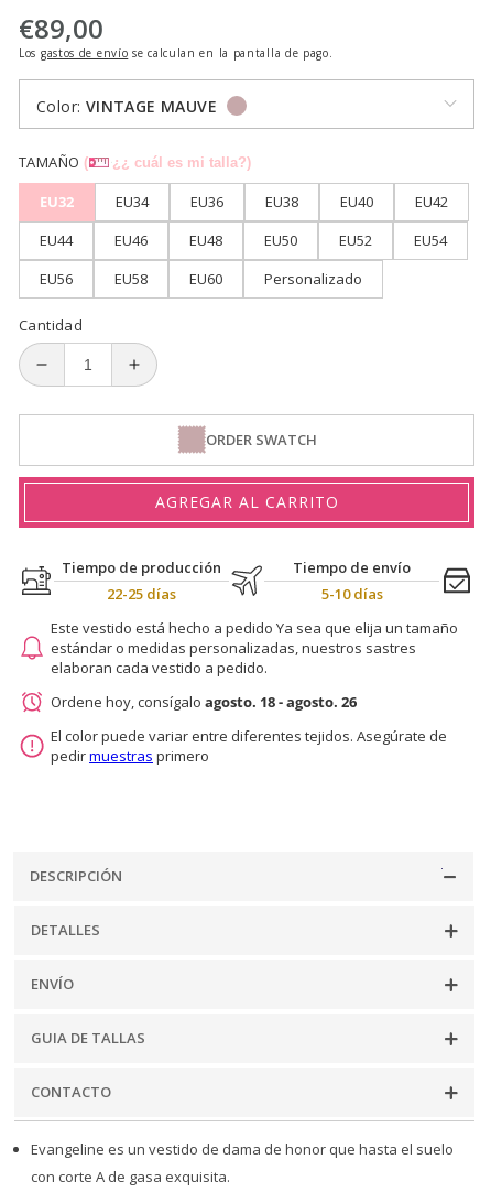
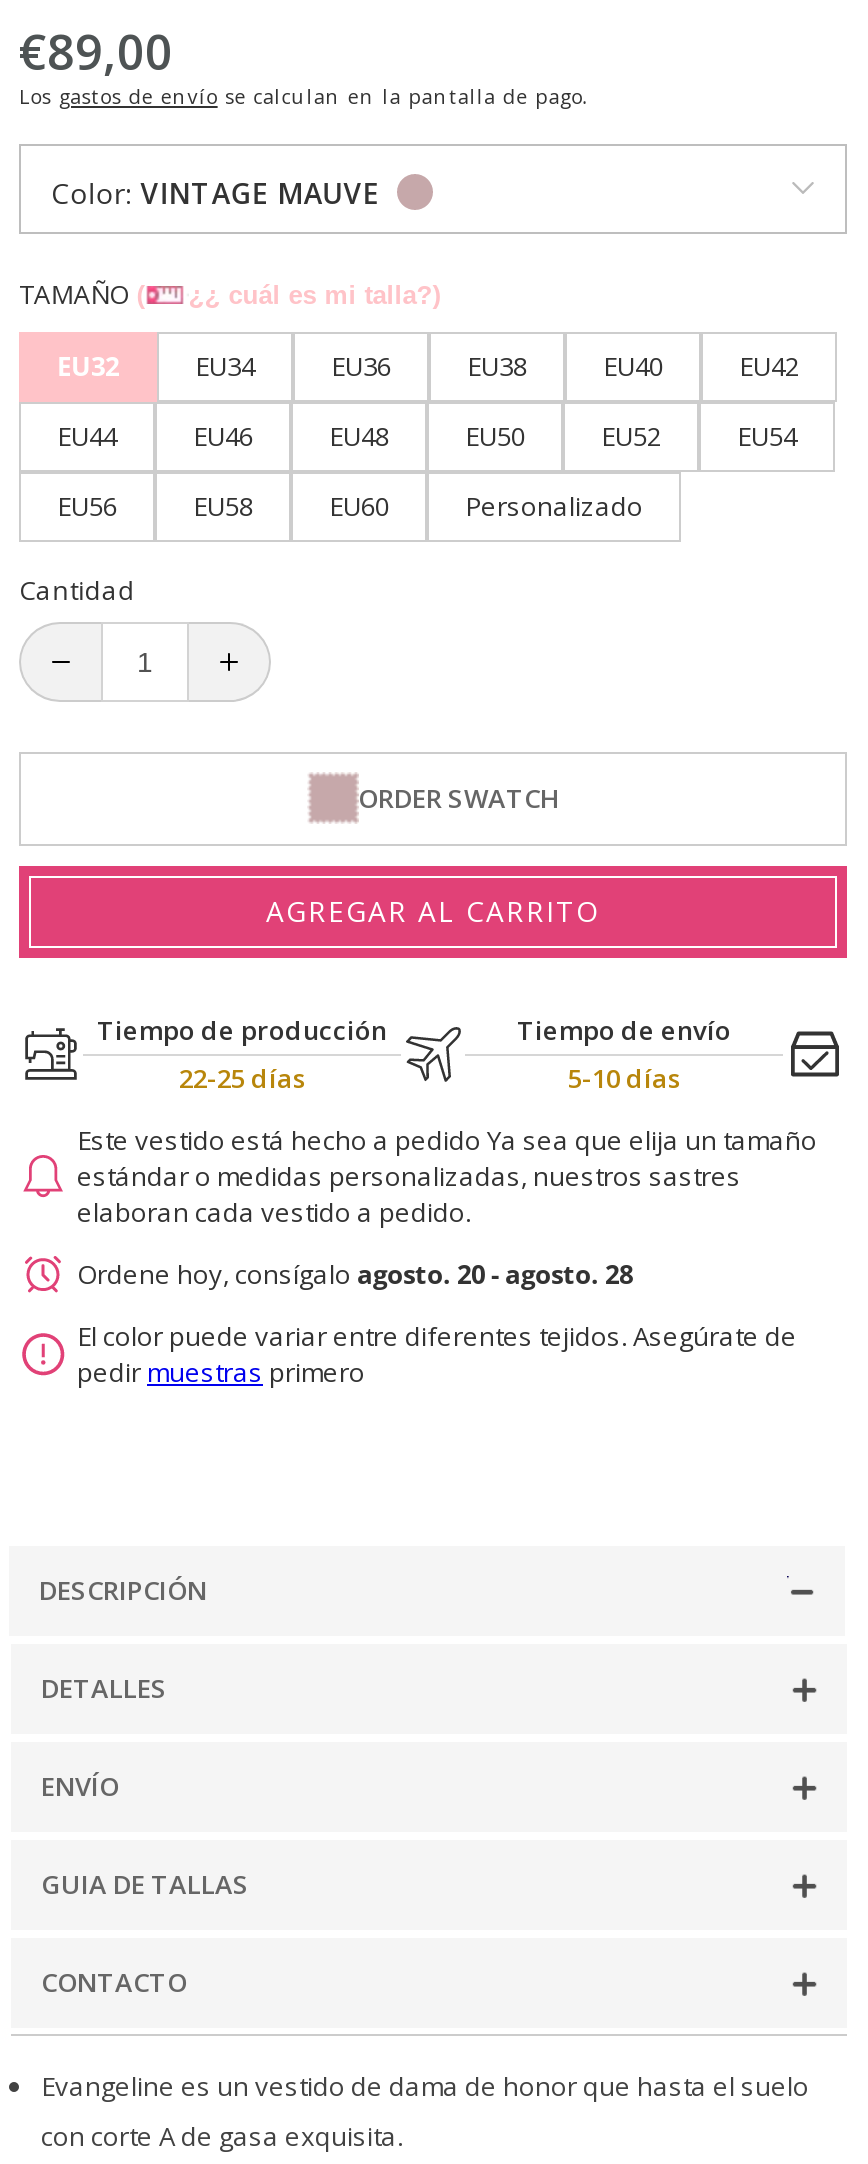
- Ordene hoy, consígalo agosto. 18 - agosto. 26
+ Ordene hoy, consígalo agosto. 20 - agosto. 28
